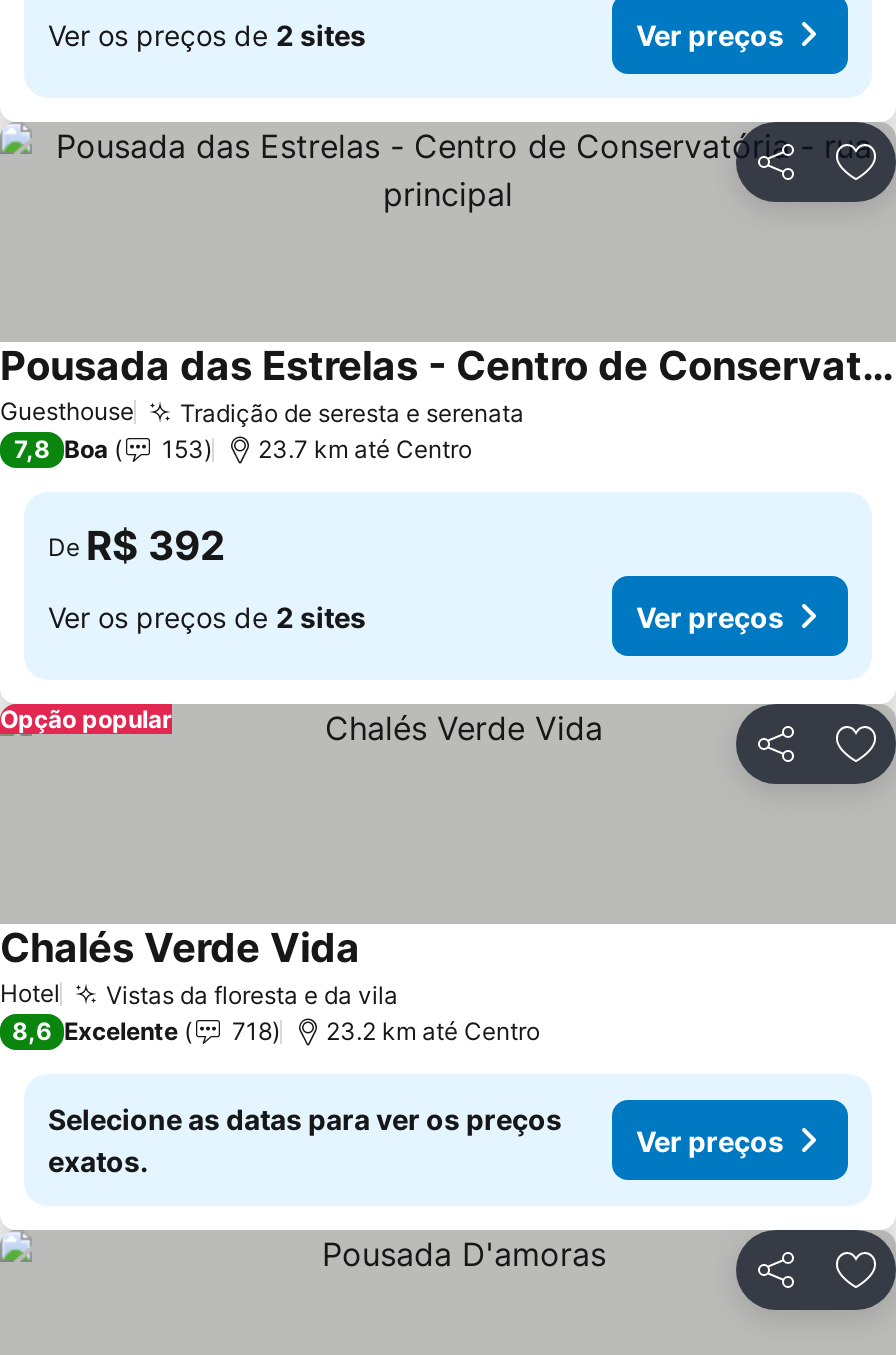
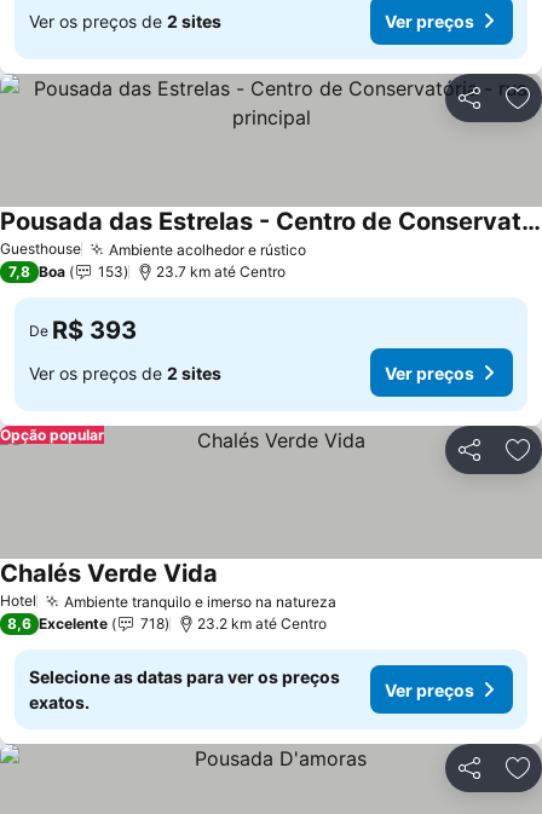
- Tradição de seresta e serenata
+ Ambiente acolhedor e rústico

- De R$ 392
+ De R$ 393

- Vistas da floresta e da vila
+ Ambiente tranquilo e imerso na natureza
